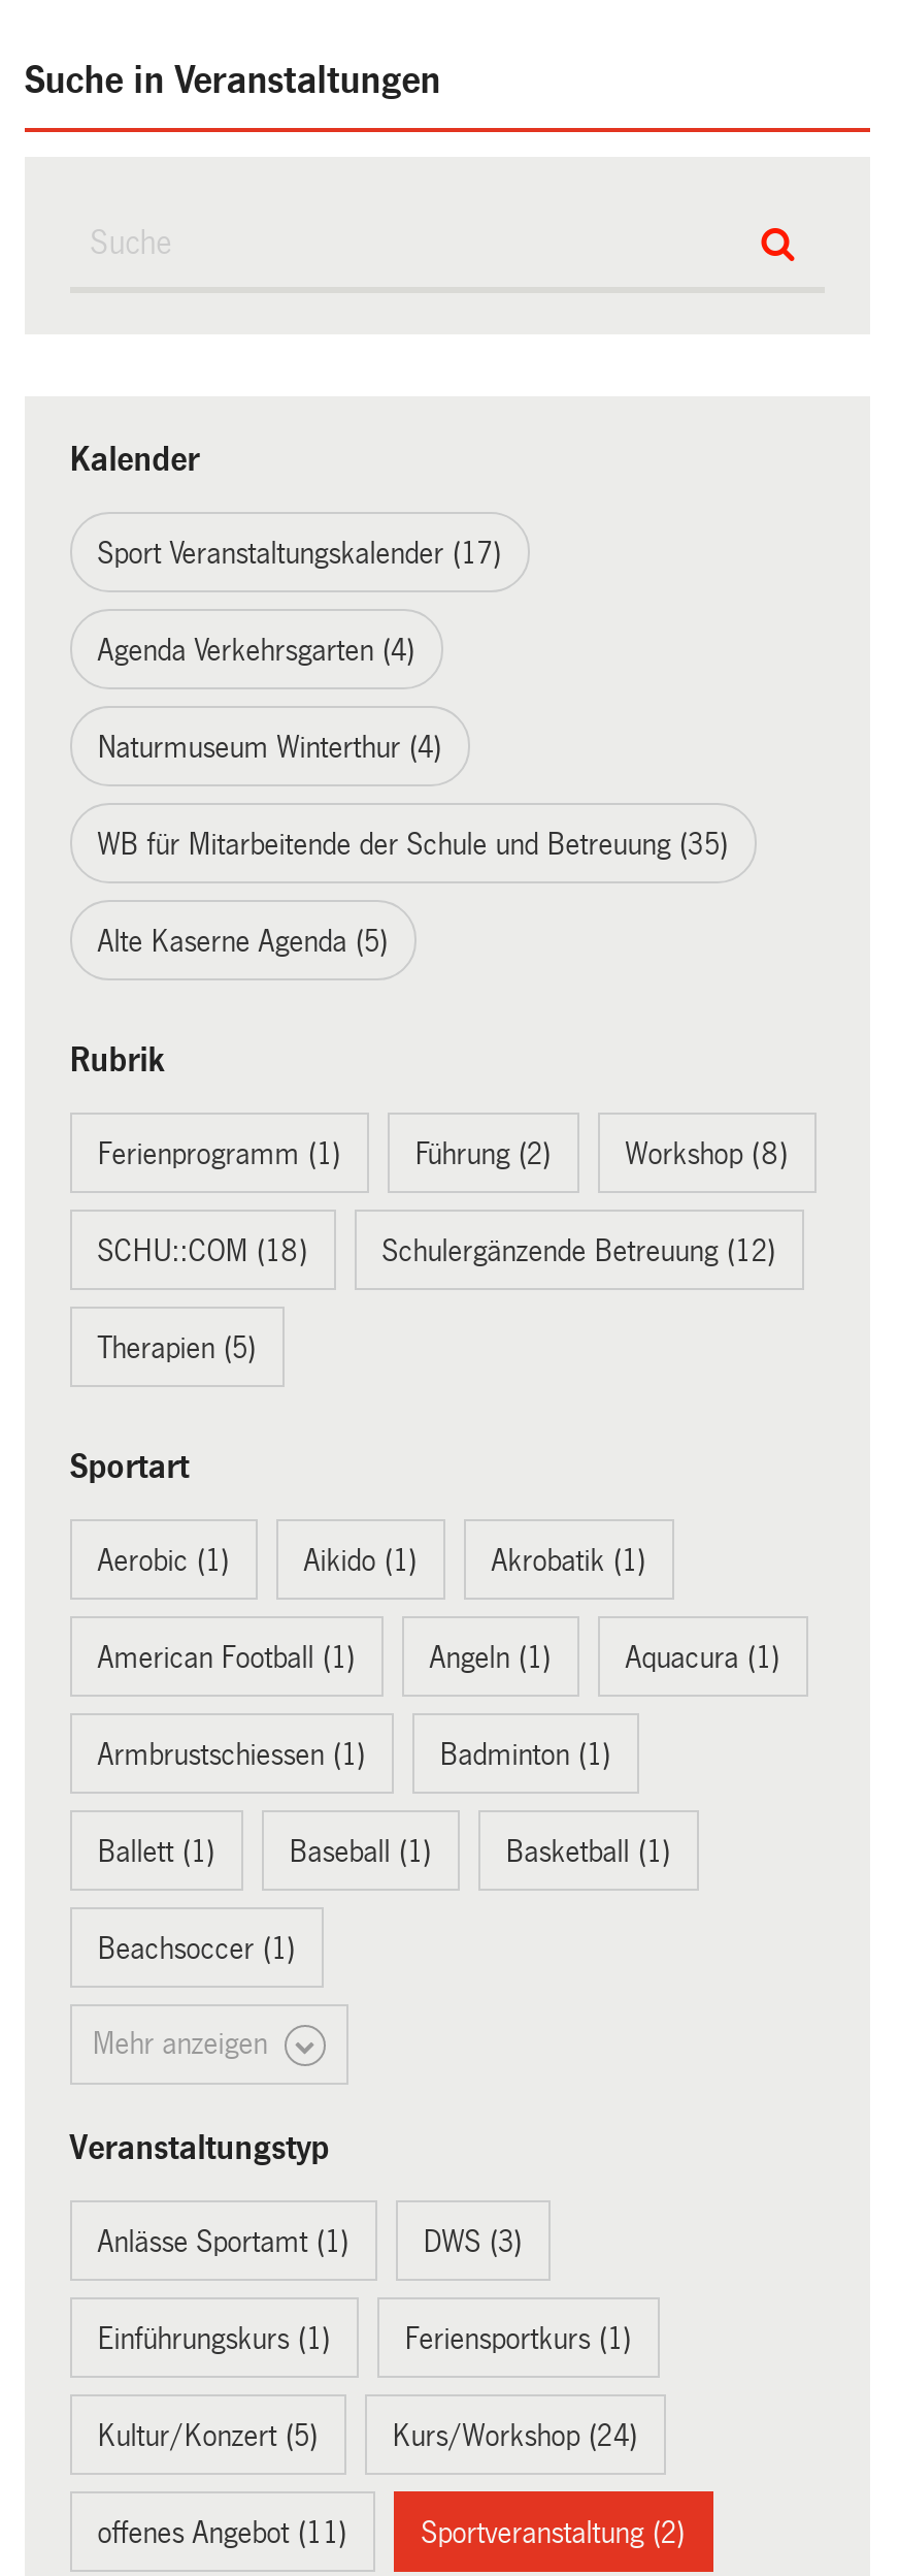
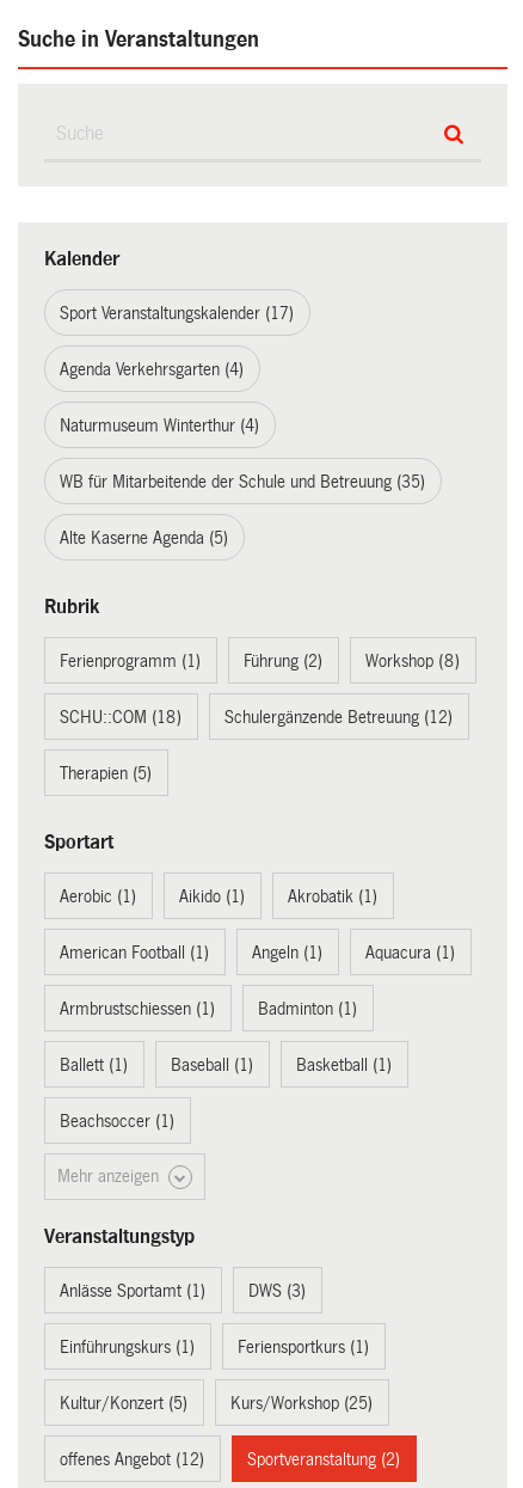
- Kurs/Workshop (24)
+ Kurs/Workshop (25)

- offenes Angebot (11)
+ offenes Angebot (12)
